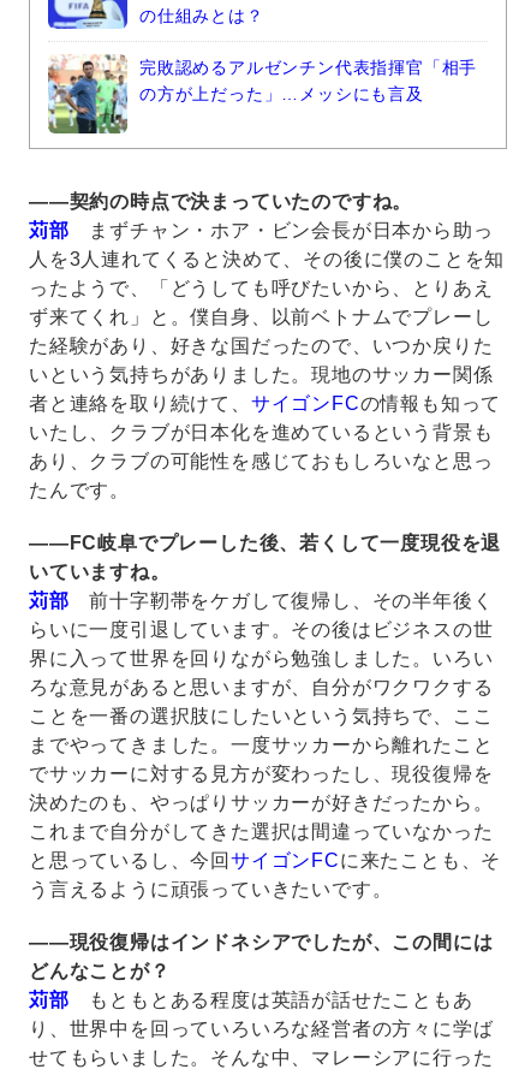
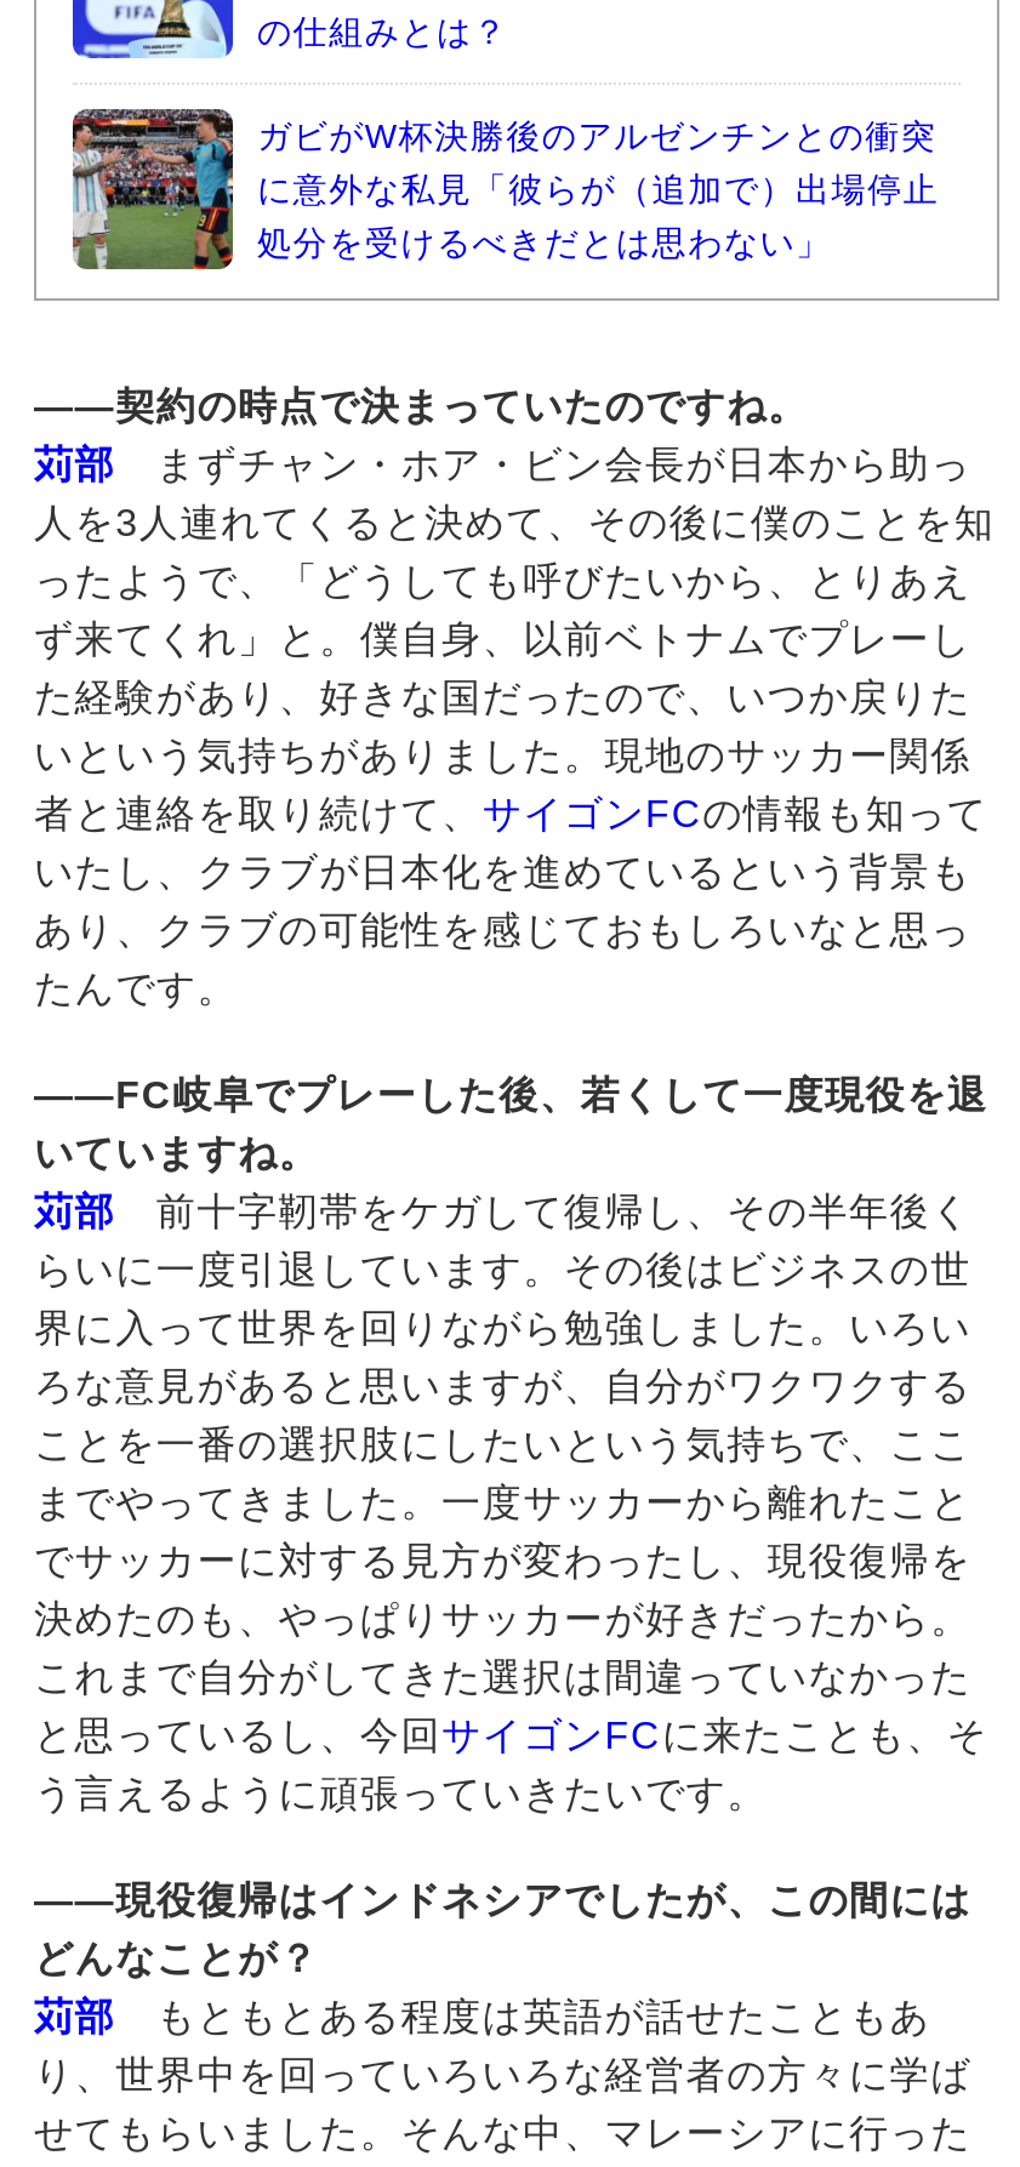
- [image]
- 完敗認めるアルゼンチン代表指揮官「相手
- の方が上だった」…メッシにも言及
+ [image]
+ ガビがW杯決勝後のアルゼンチンとの衝突
+ に意外な私見「彼らが（追加で）出場停止
+ 処分を受けるべきだとは思わない」
